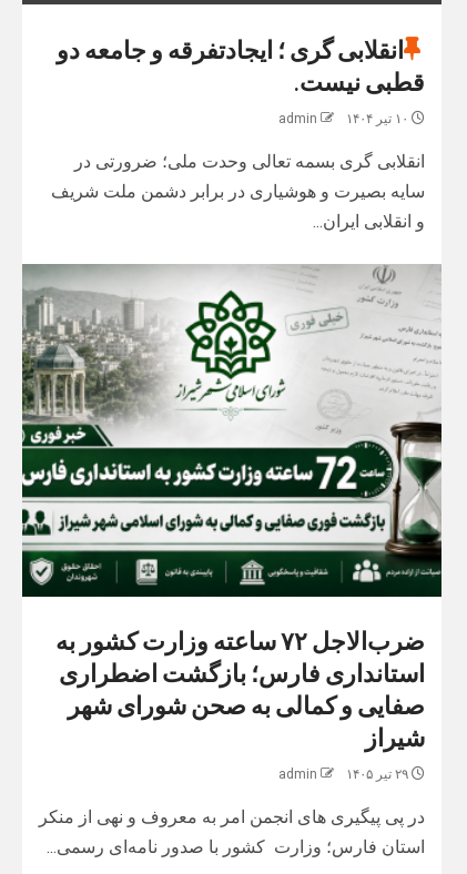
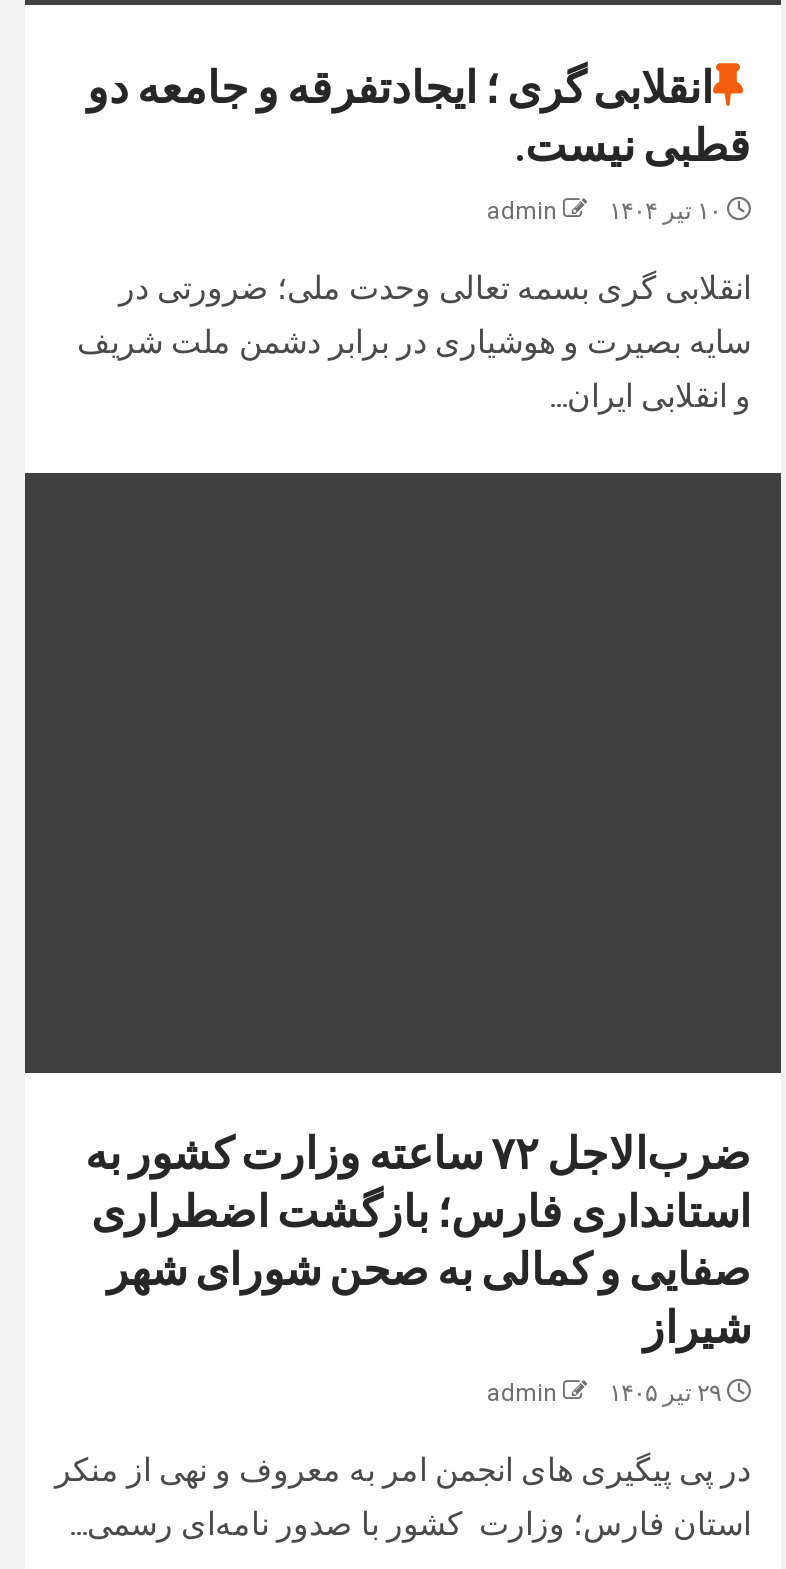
- [image]
